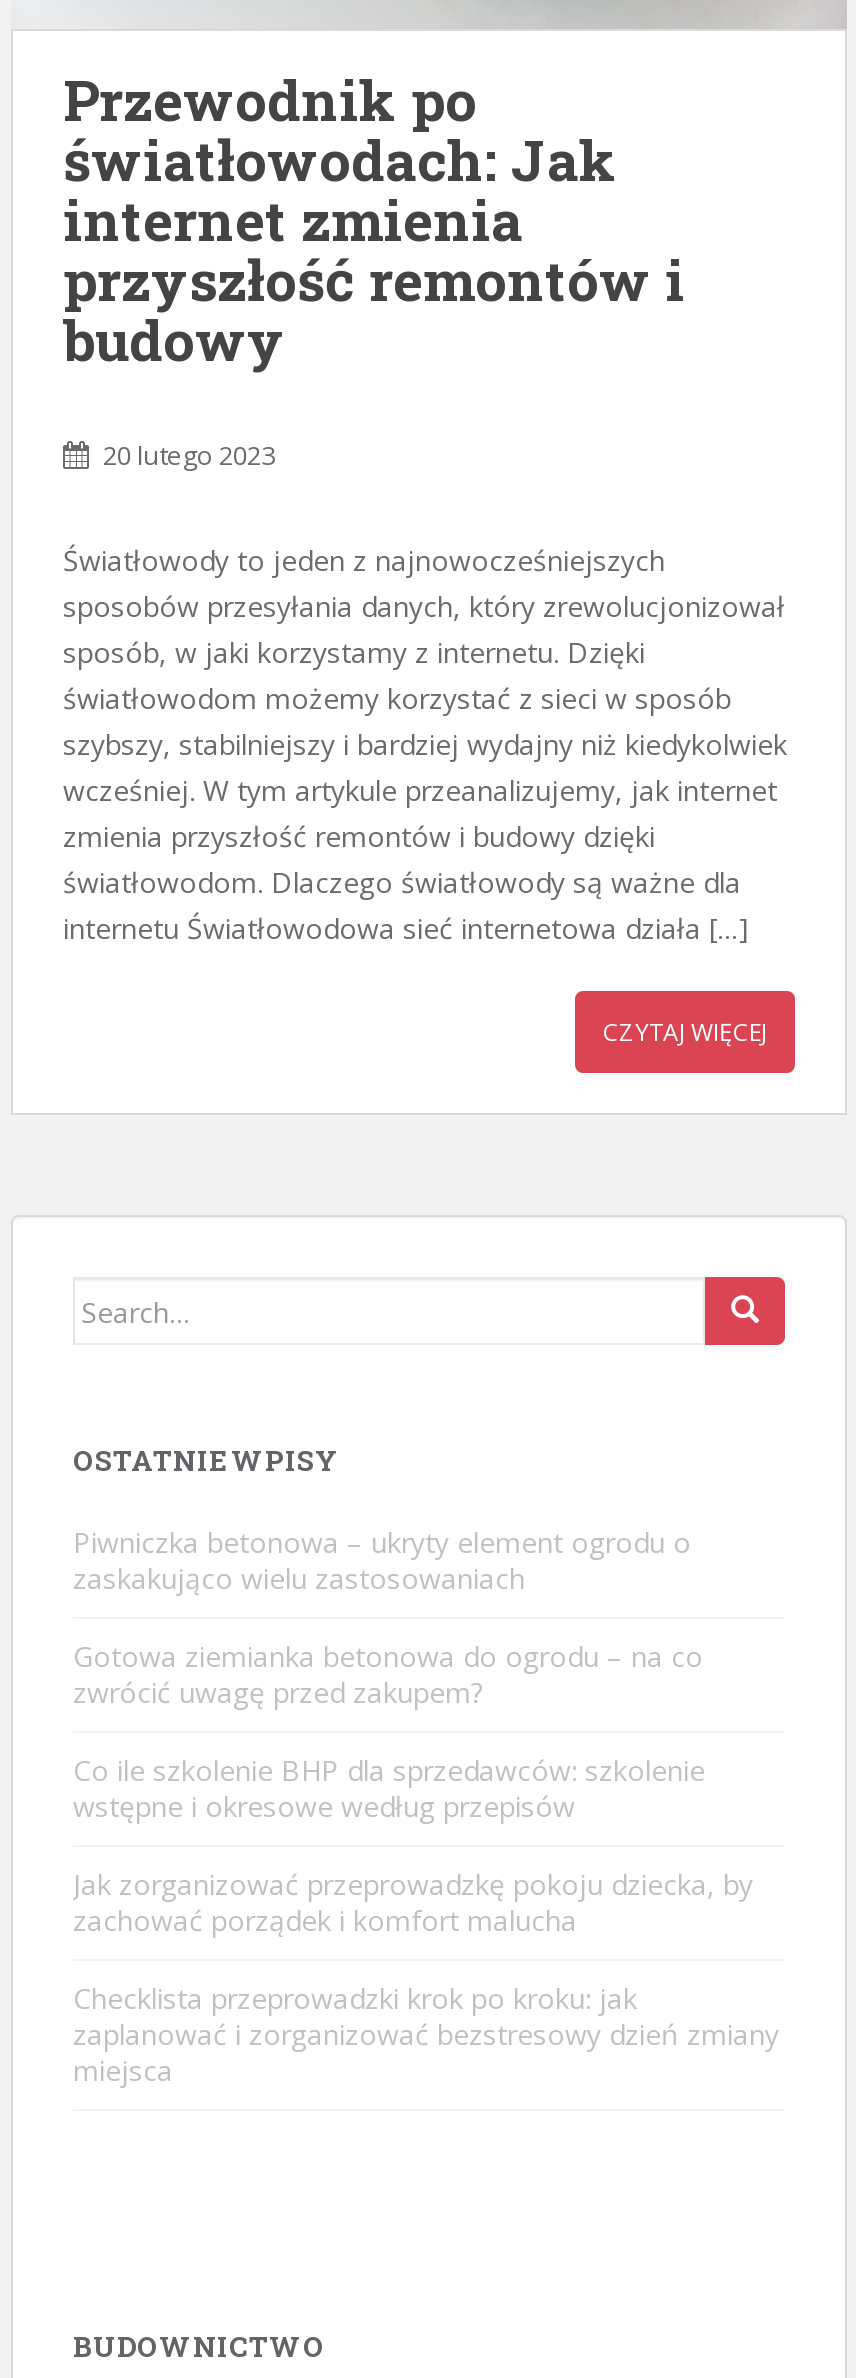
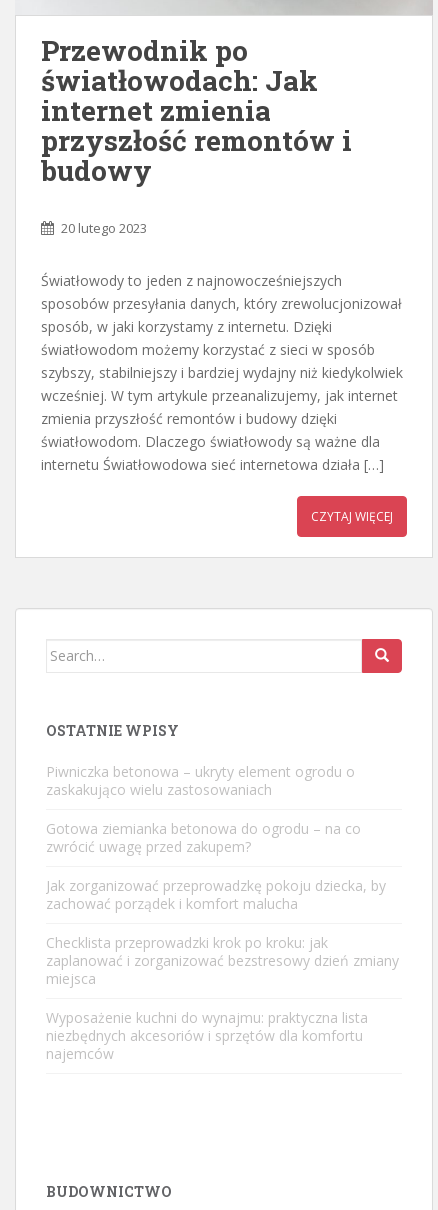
- Co ile szkolenie BHP dla sprzedawców: szkolenie
- wstępne i okresowe według przepisów

moved up: Jak zorganizować przeprowadzkę pokoju dziecka, by | zachować porządek i komfort malucha | Checklista przeprowadzki krok po kroku: jak | zaplanować i zorganizować bezstresowy dzień zmiany | miejsca

+ Wyposażenie kuchni do wynajmu: praktyczna lista
+ niezbędnych akcesoriów i sprzętów dla komfortu
+ najemców
